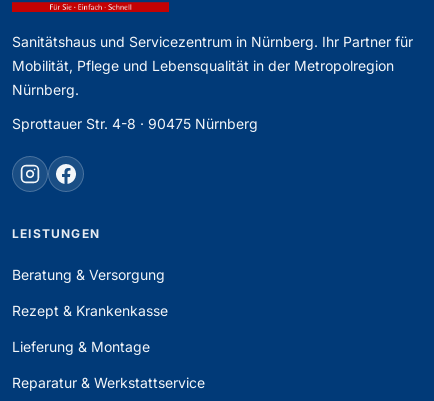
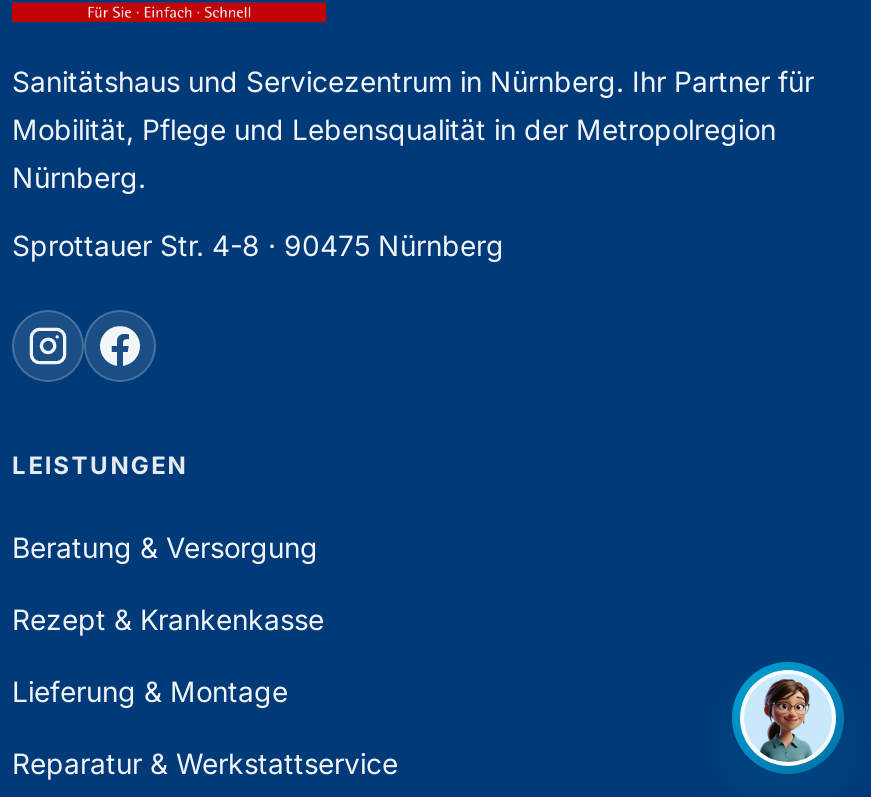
+ [image]
